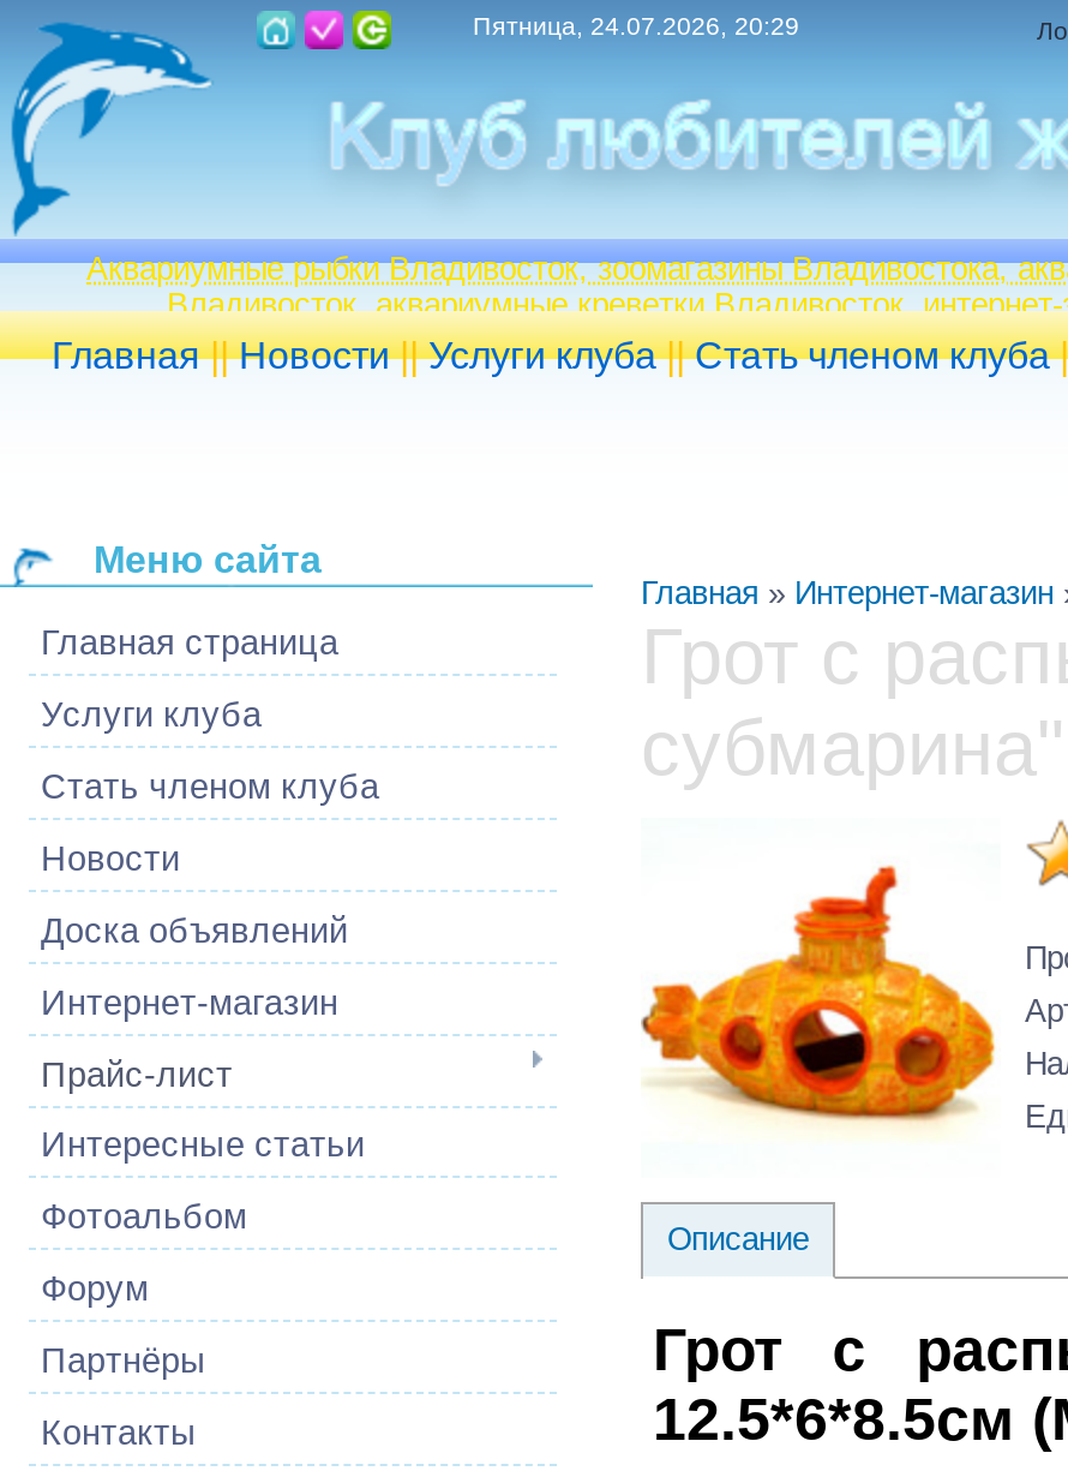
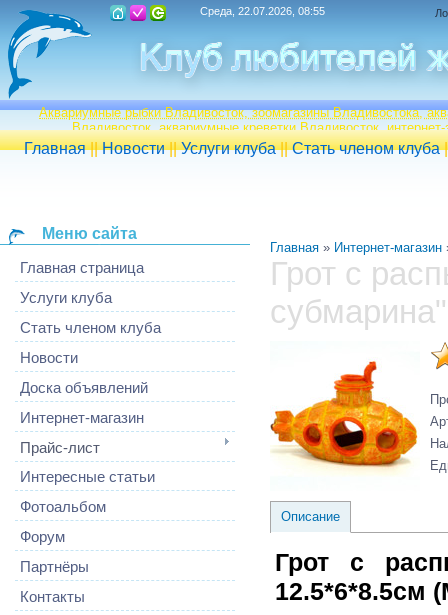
- Пятница, 24.07.2026, 20:29
+ Среда, 22.07.2026, 08:55
